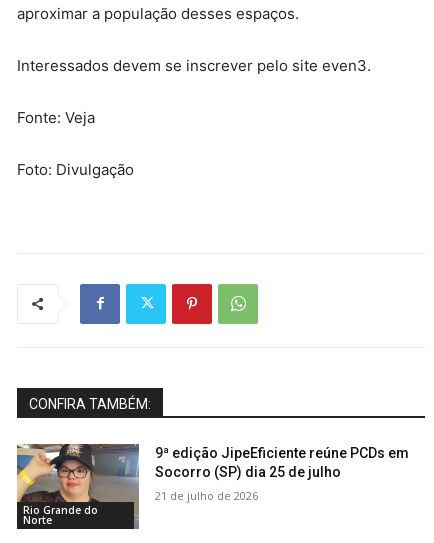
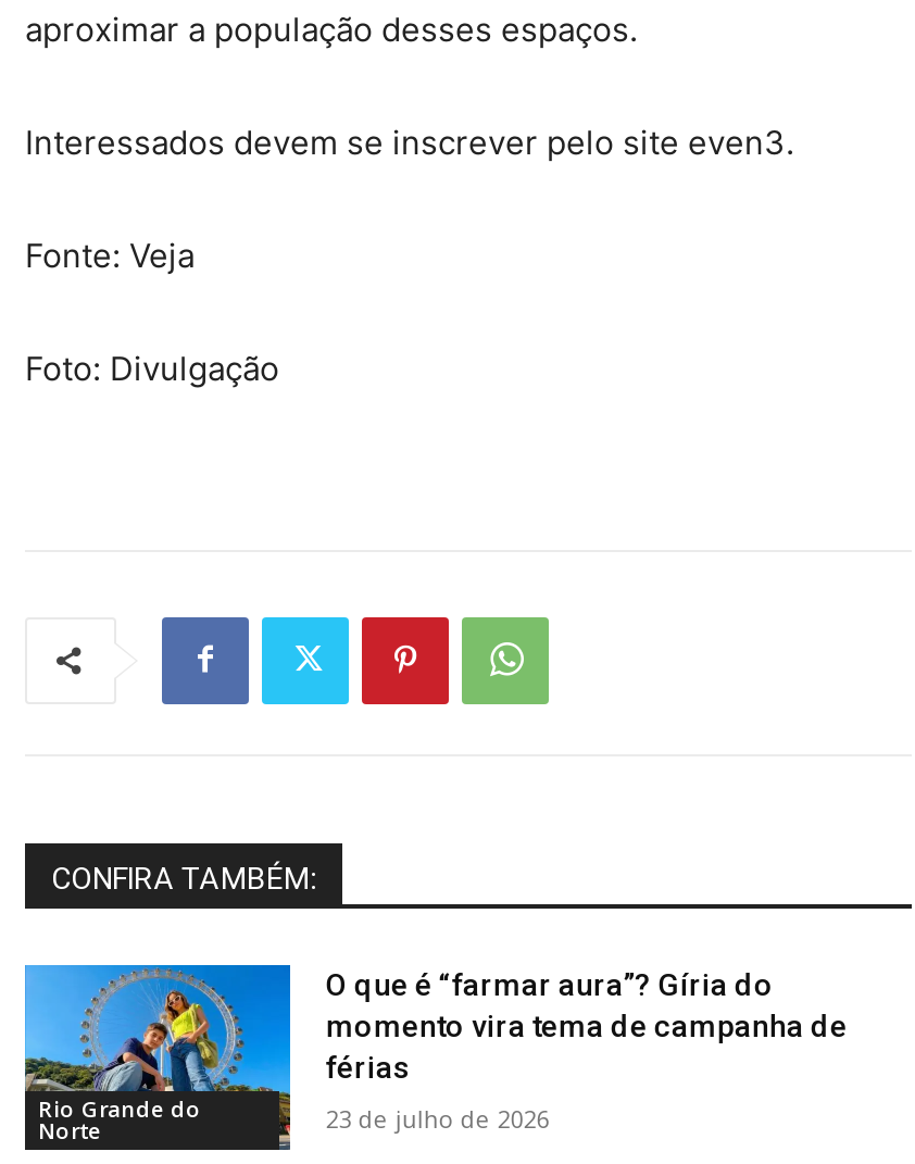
- [image]
- 9ª edição JipeEficiente reúne PCDs em
- Socorro (SP) dia 25 de julho
+ [image]
+ O que é “farmar aura”? Gíria do
+ momento vira tema de campanha de
+ férias

- 21 de julho de 2026
+ 23 de julho de 2026
